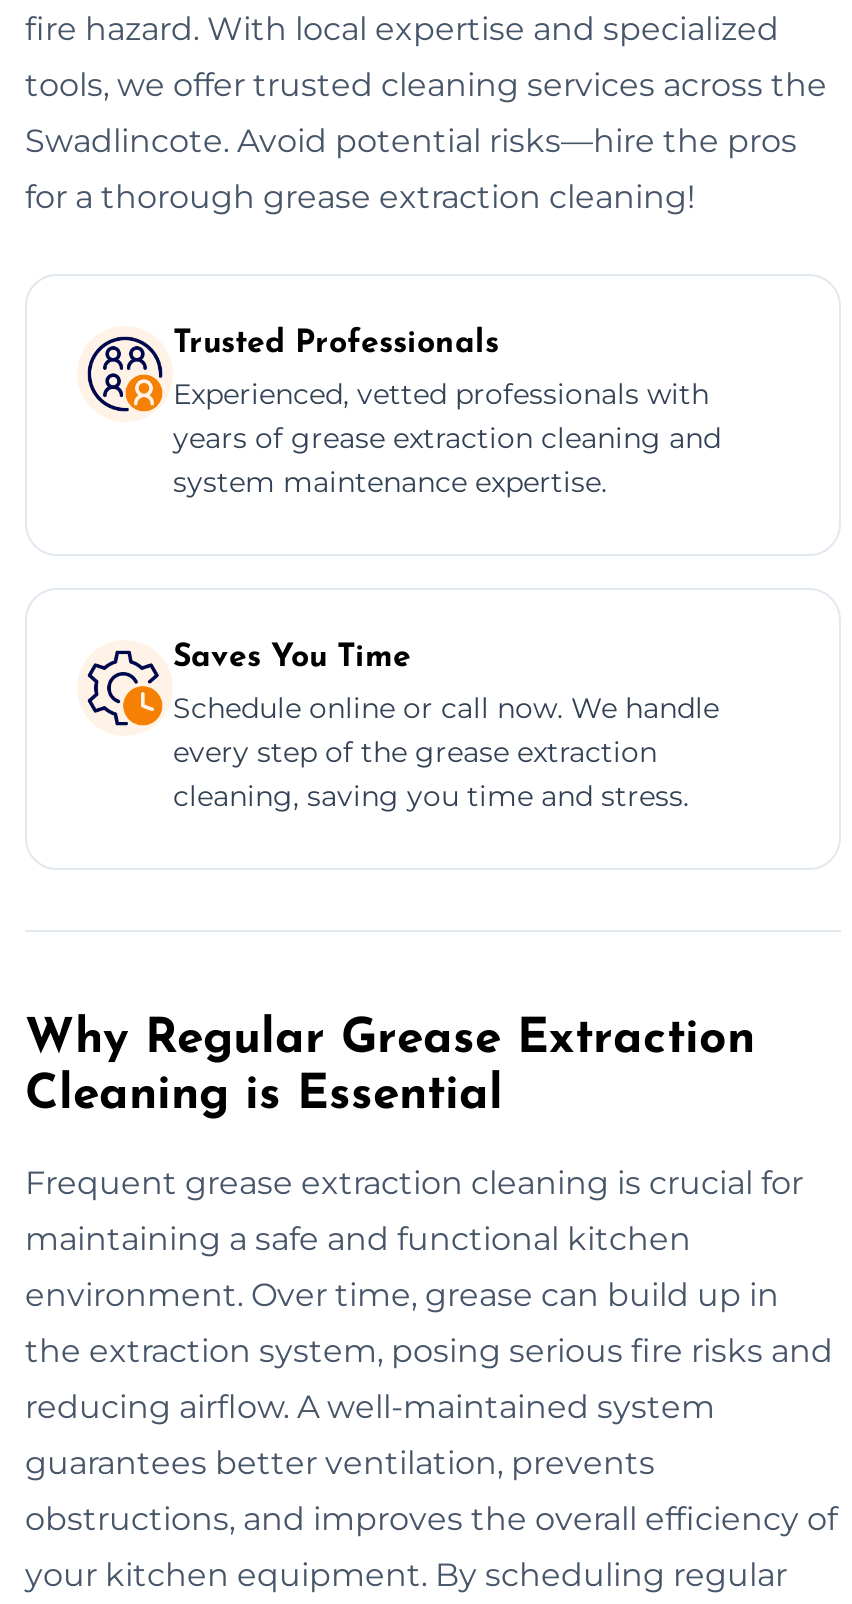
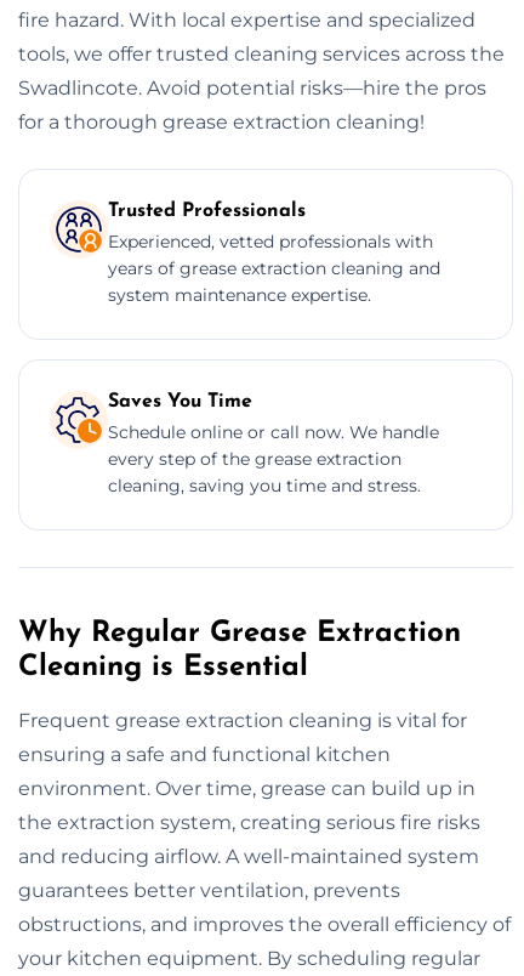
- Frequent grease extraction cleaning is crucial for
+ Frequent grease extraction cleaning is vital for

- maintaining a safe and functional kitchen
+ ensuring a safe and functional kitchen

- the extraction system, posing serious fire risks and
+ the extraction system, creating serious fire risks

- reducing airflow. A well-maintained system
+ and reducing airflow. A well-maintained system
